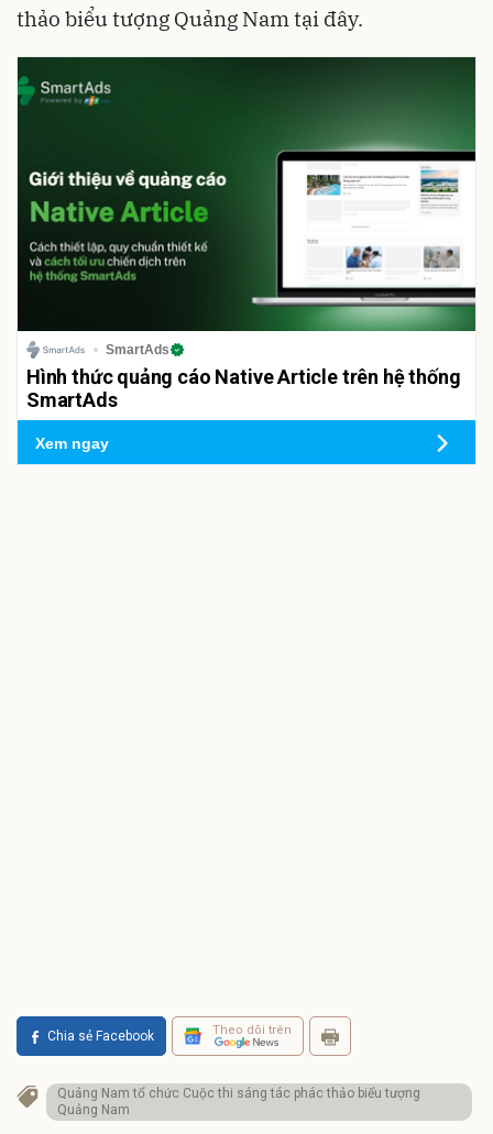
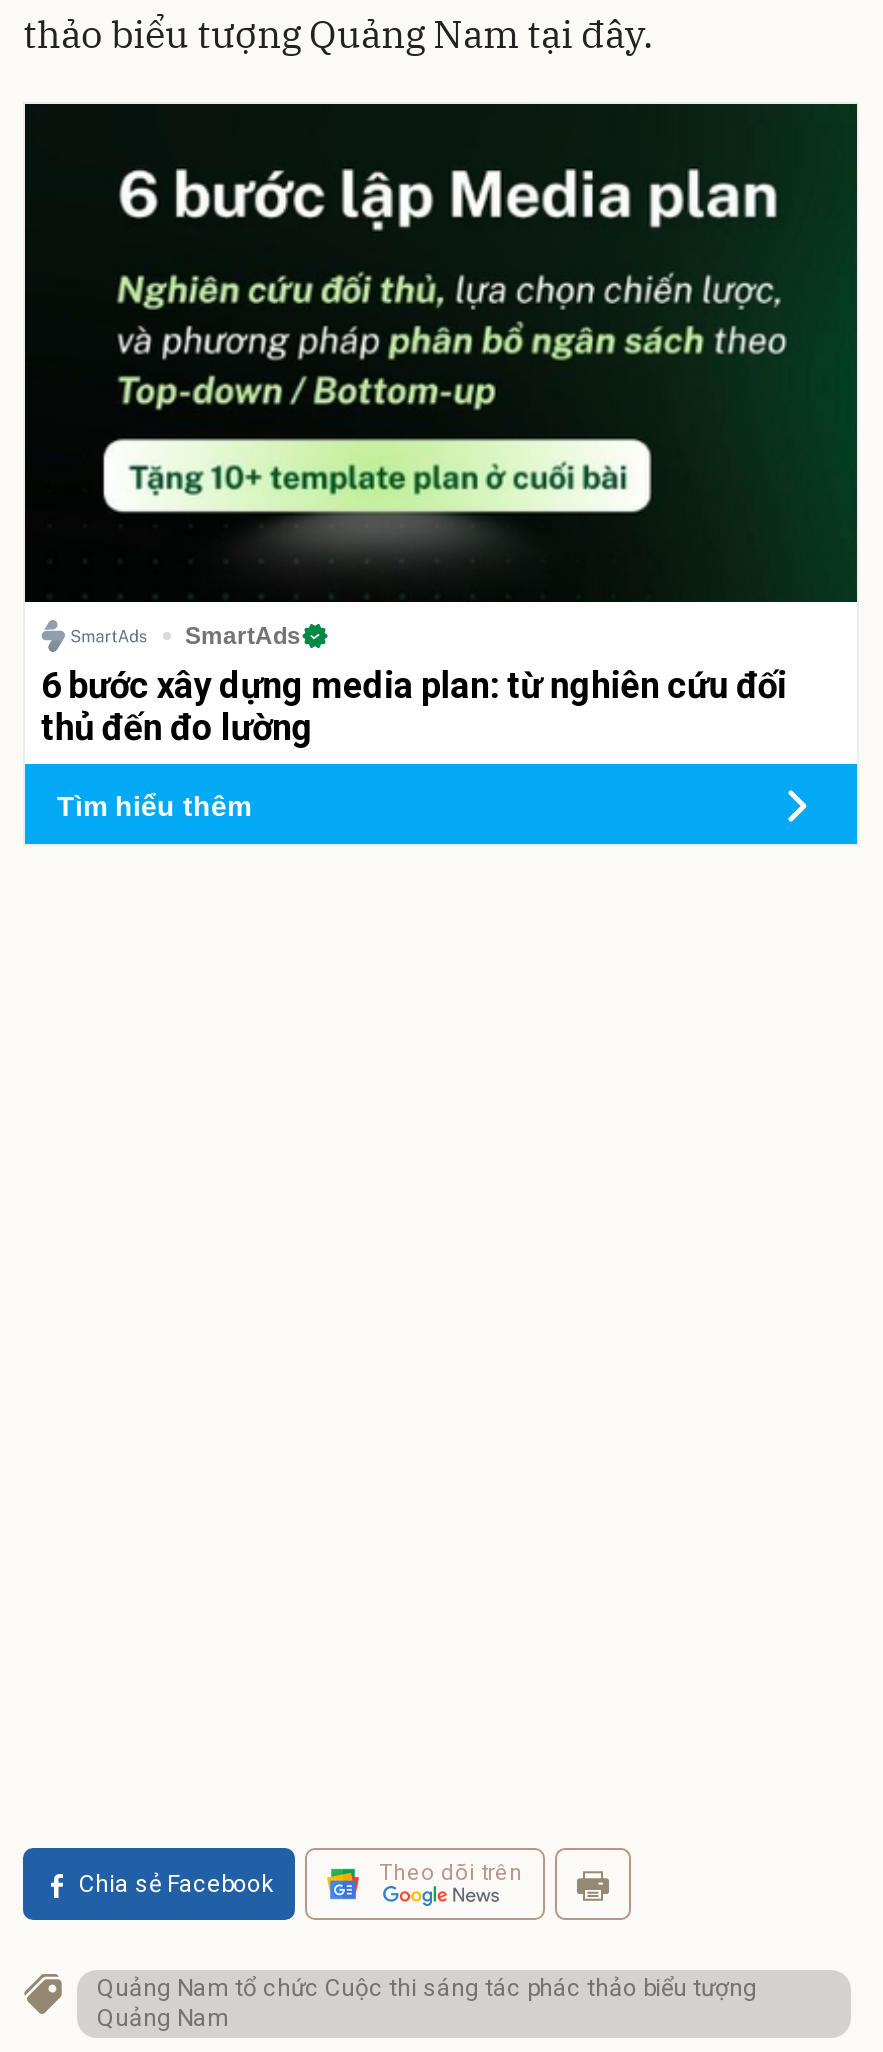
- [image]
- Hình thức quảng cáo Native Article trên hệ thống
- SmartAds
+ [image]
+ 6 bước xây dựng media plan: từ nghiên cứu đối
+ thủ đến đo lường

- Xem ngay
+ Tìm hiểu thêm
